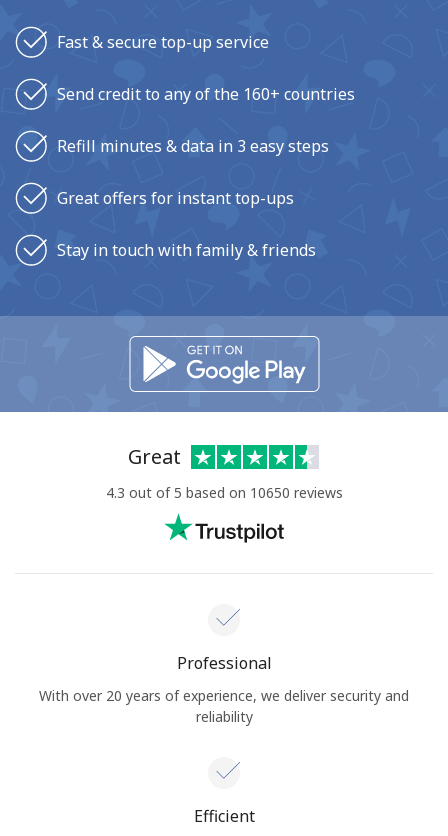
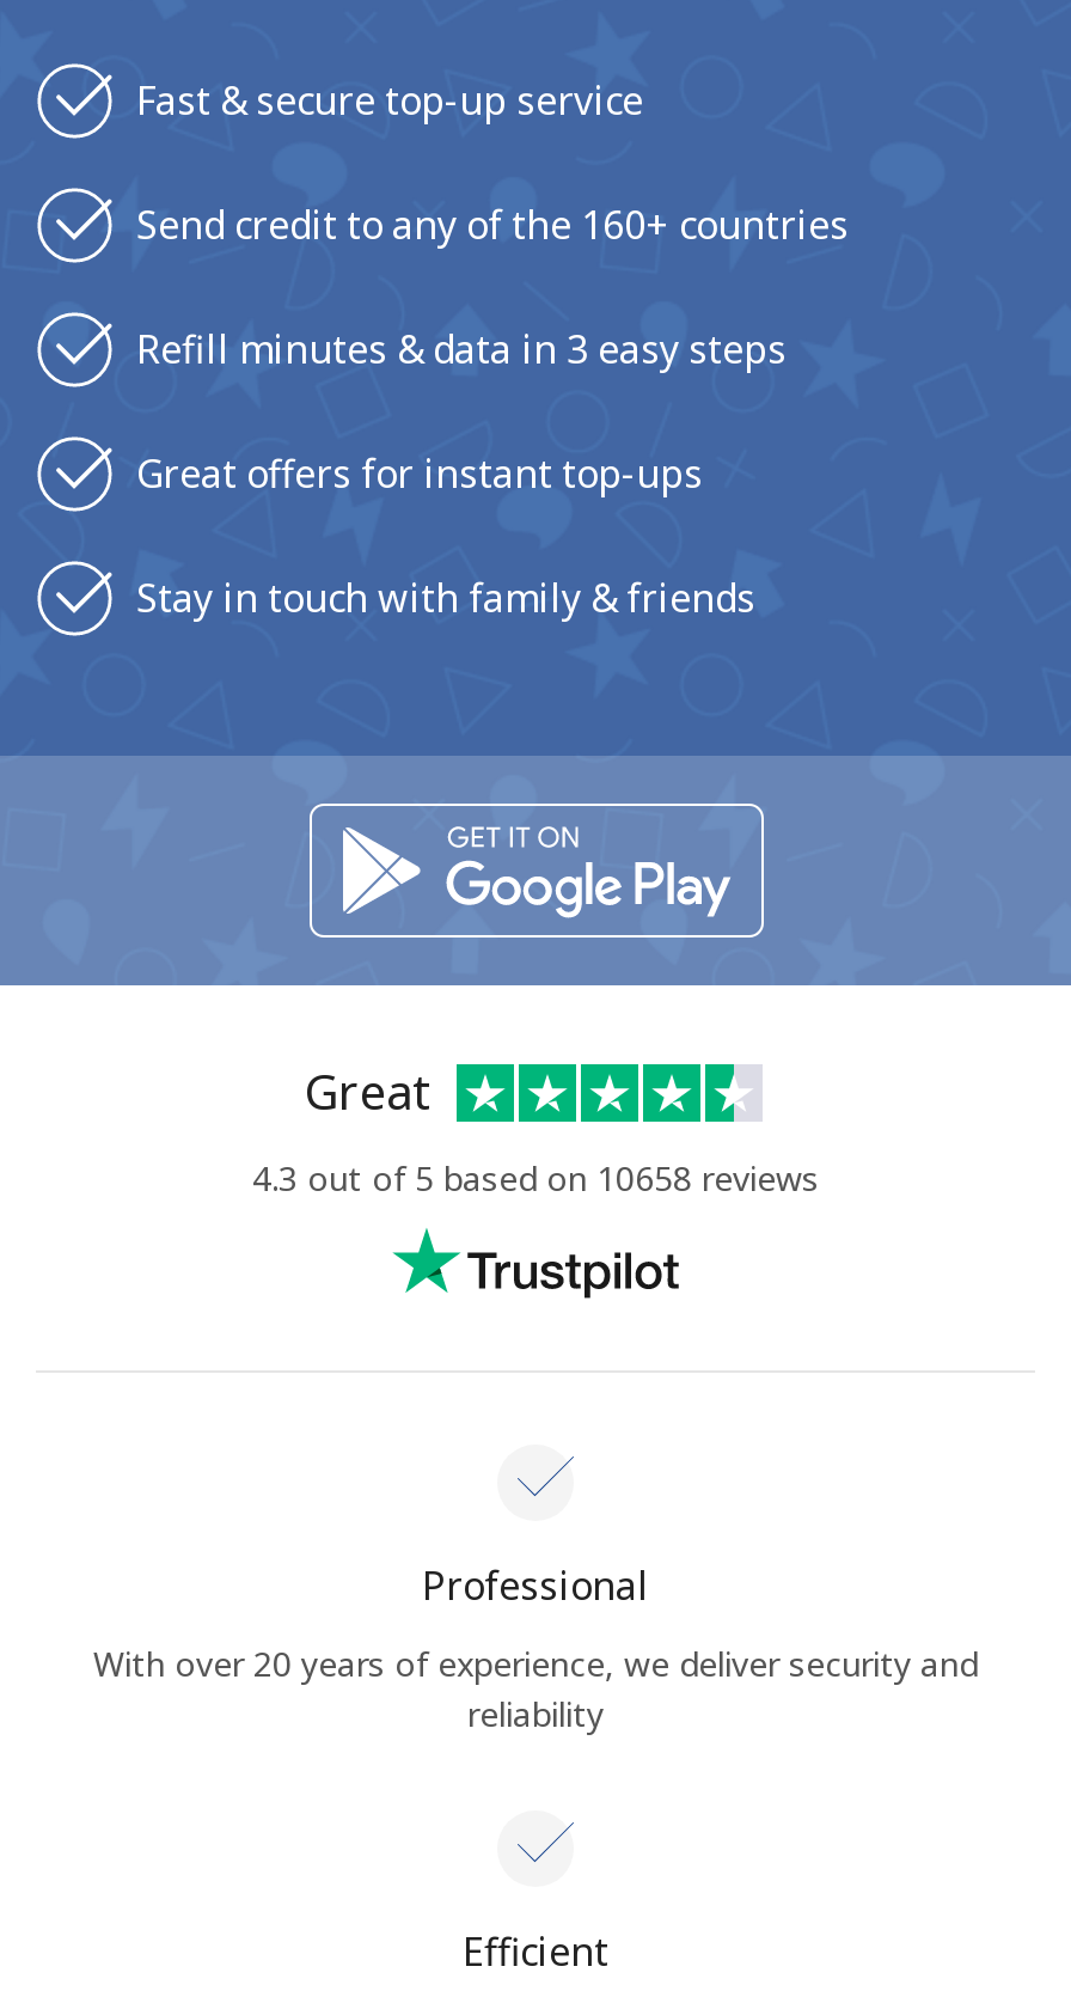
- 4.3 out of 5 based on 10650 reviews
+ 4.3 out of 5 based on 10658 reviews
